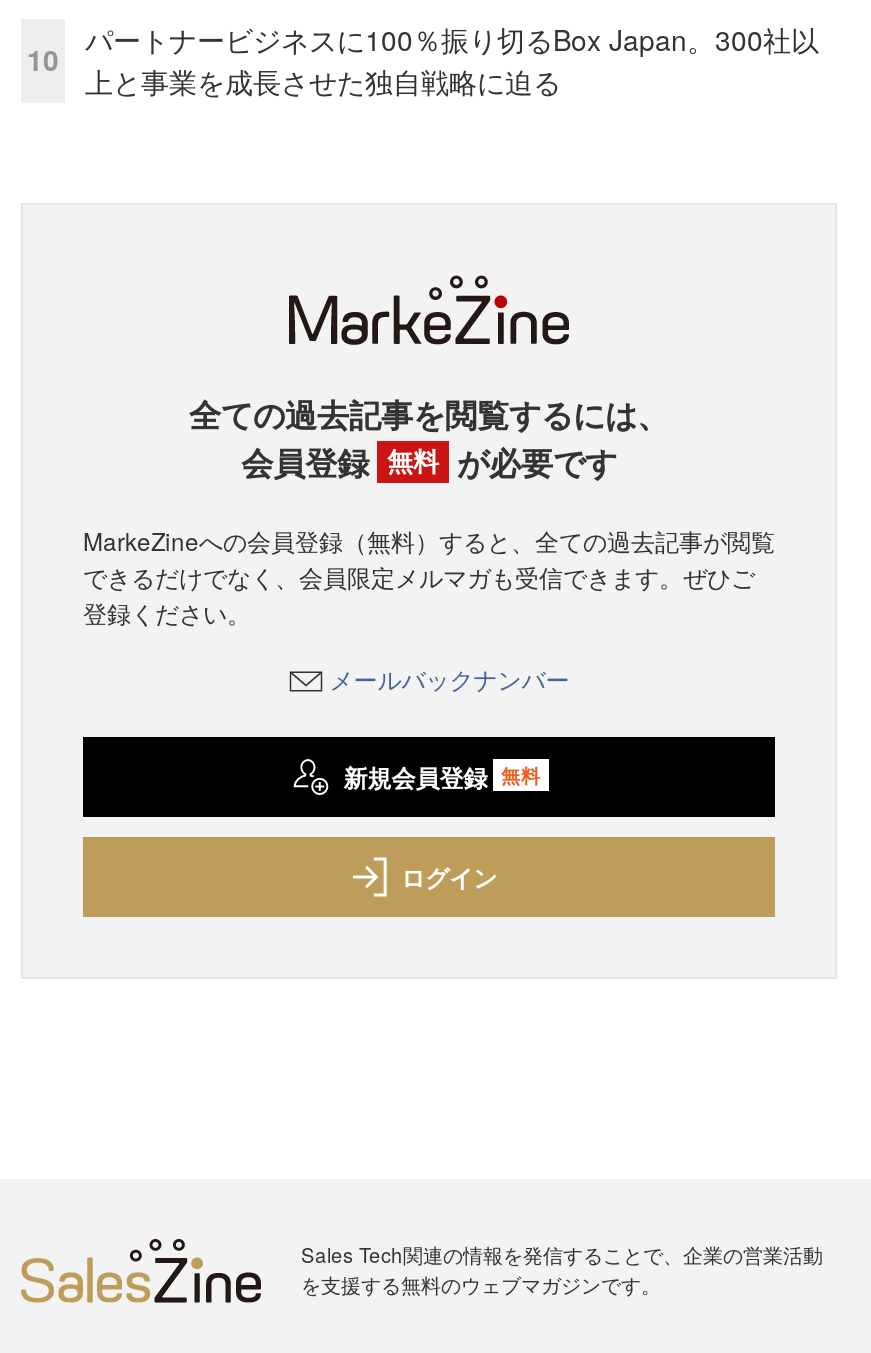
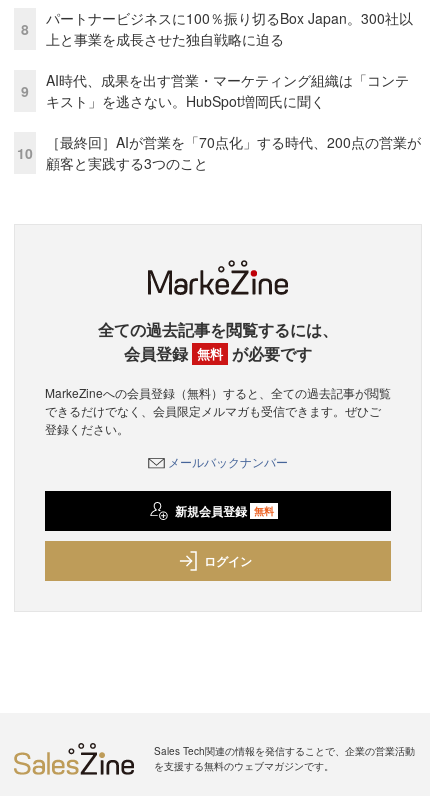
- 10
+ 8

+ AI時代、成果を出す営業・マーケティング組織は「コンテ
+ キスト」を逃さない。HubSpot増岡氏に聞く
+ 10

+ 9

+ ［最終回］AIが営業を「70点化」する時代、200点の営業が
+ 顧客と実践する3つのこと
